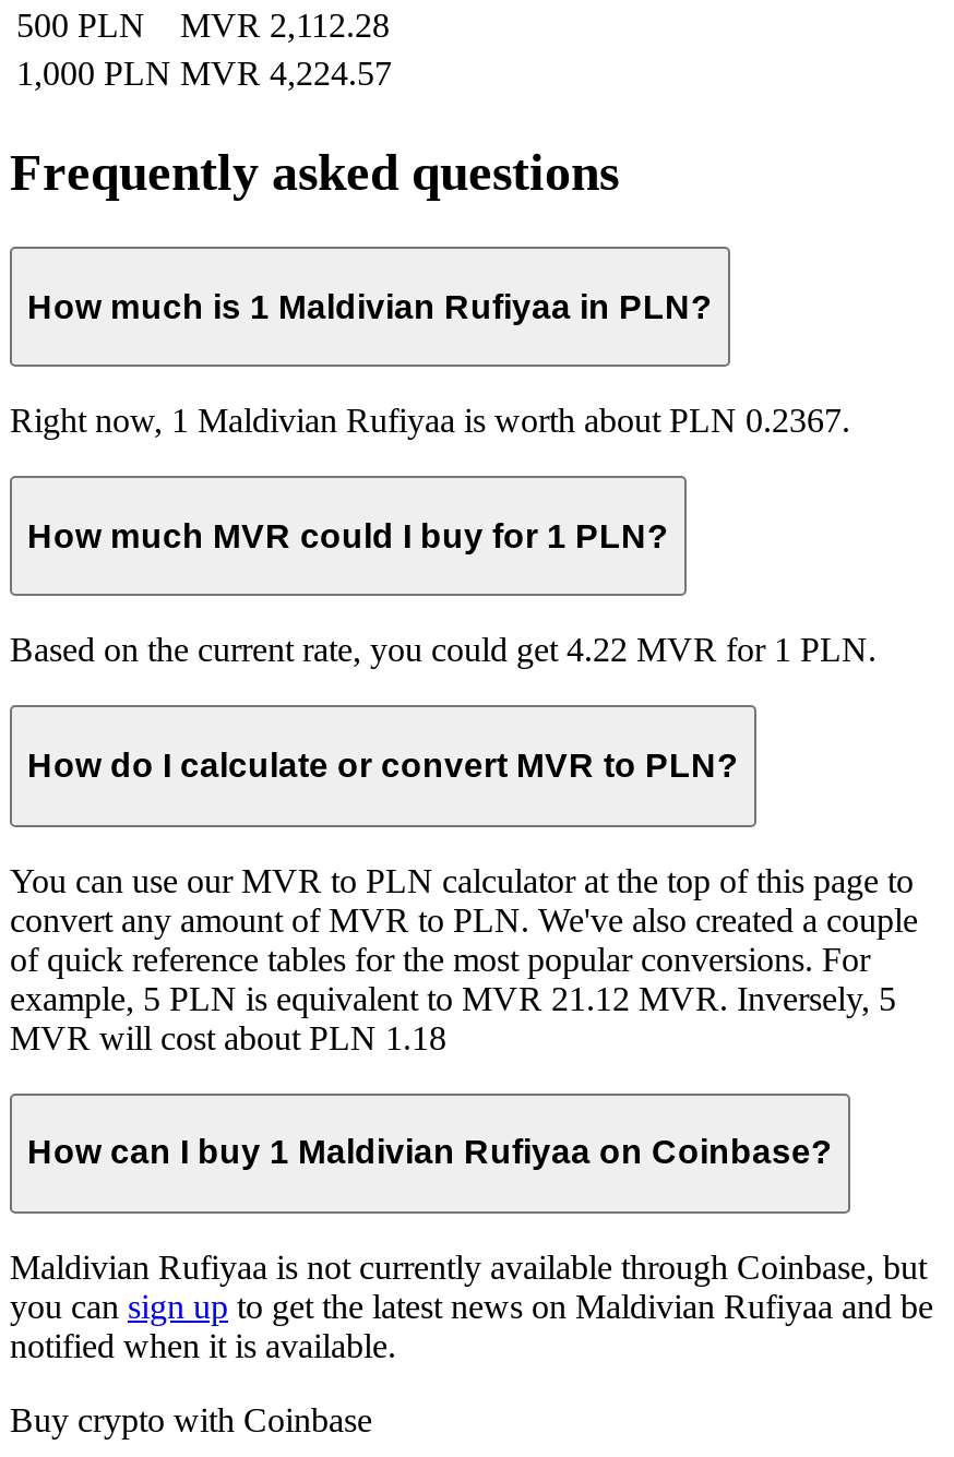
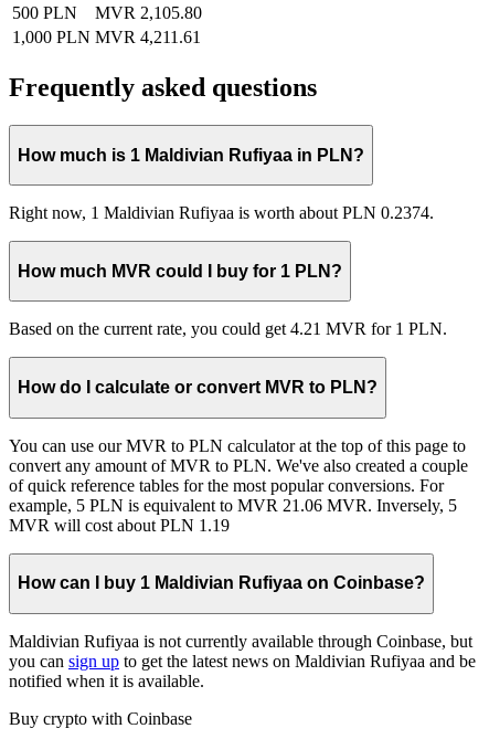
- 500 PLN MVR 2,112.28
+ 500 PLN MVR 2,105.80

- 1,000 PLN MVR 4,224.57
+ 1,000 PLN MVR 4,211.61

- Right now, 1 Maldivian Rufiyaa is worth about PLN 0.2367.
+ Right now, 1 Maldivian Rufiyaa is worth about PLN 0.2374.

- Based on the current rate, you could get 4.22 MVR for 1 PLN.
+ Based on the current rate, you could get 4.21 MVR for 1 PLN.

- example, 5 PLN is equivalent to MVR 21.12 MVR. Inversely, 5
+ example, 5 PLN is equivalent to MVR 21.06 MVR. Inversely, 5

- MVR will cost about PLN 1.18
+ MVR will cost about PLN 1.19
